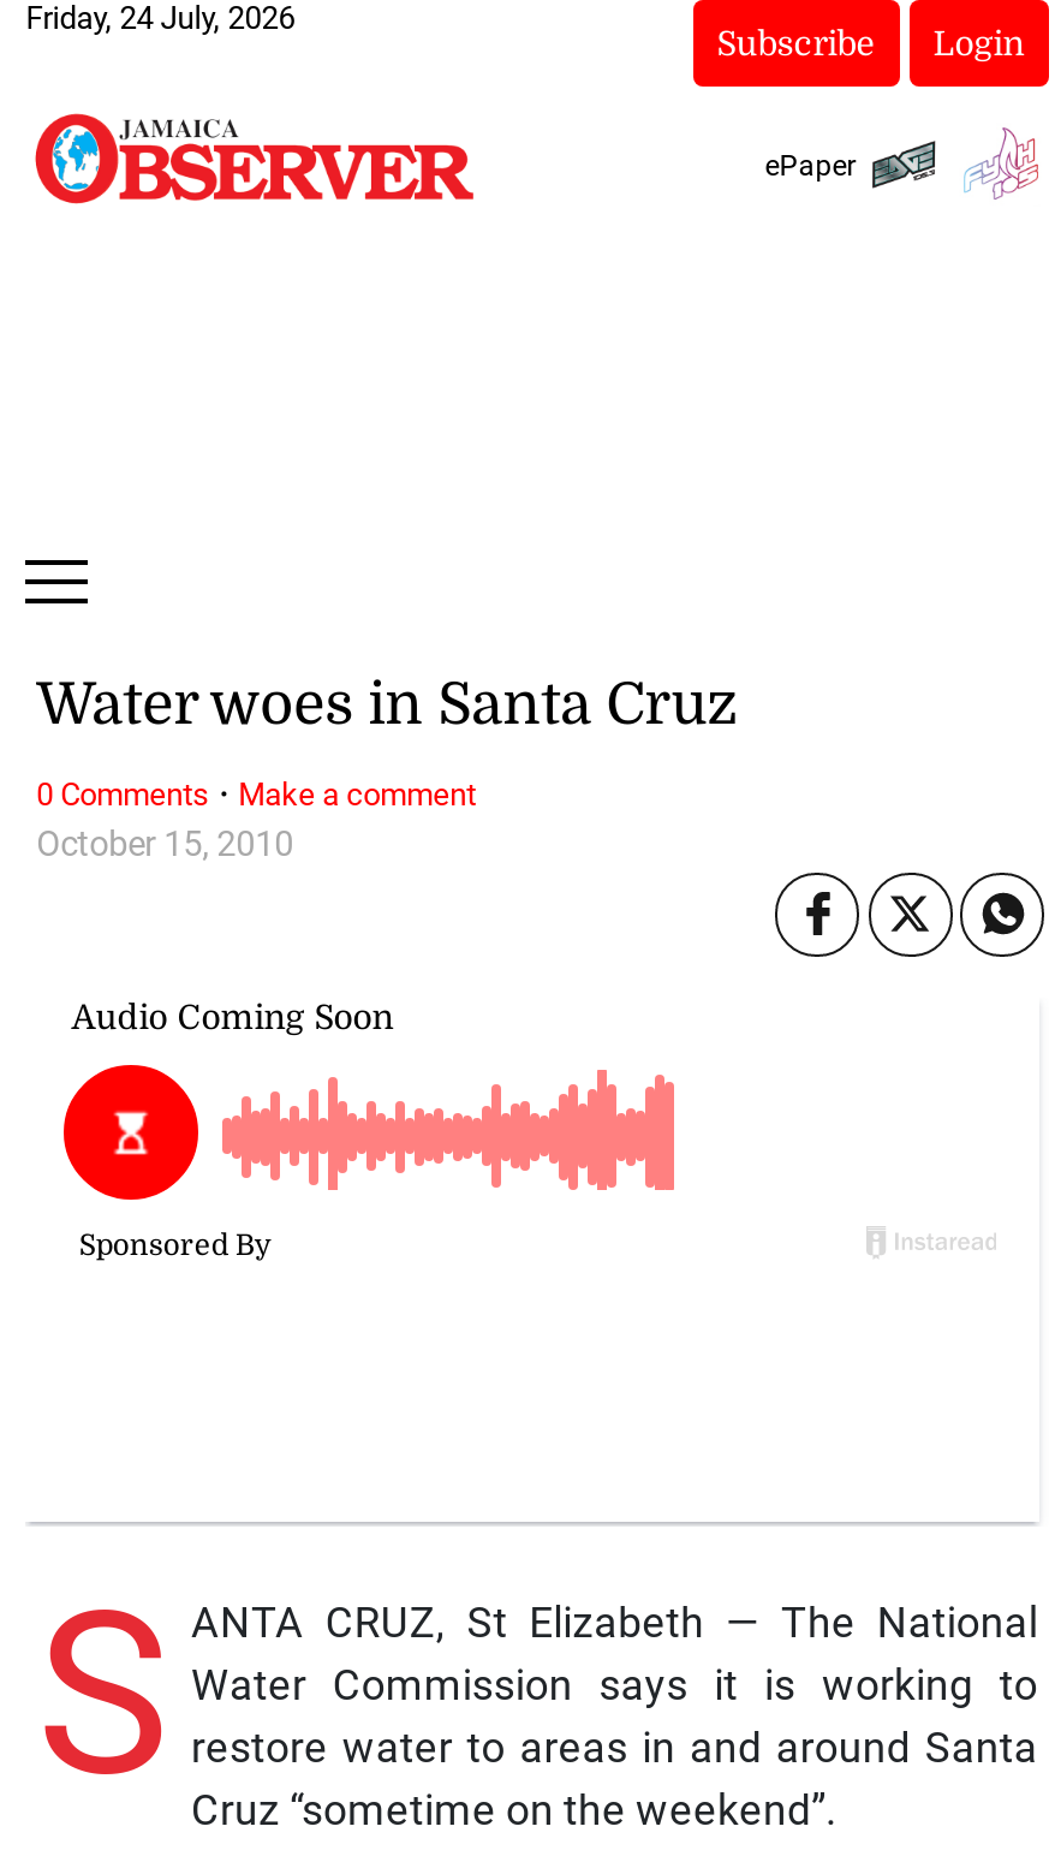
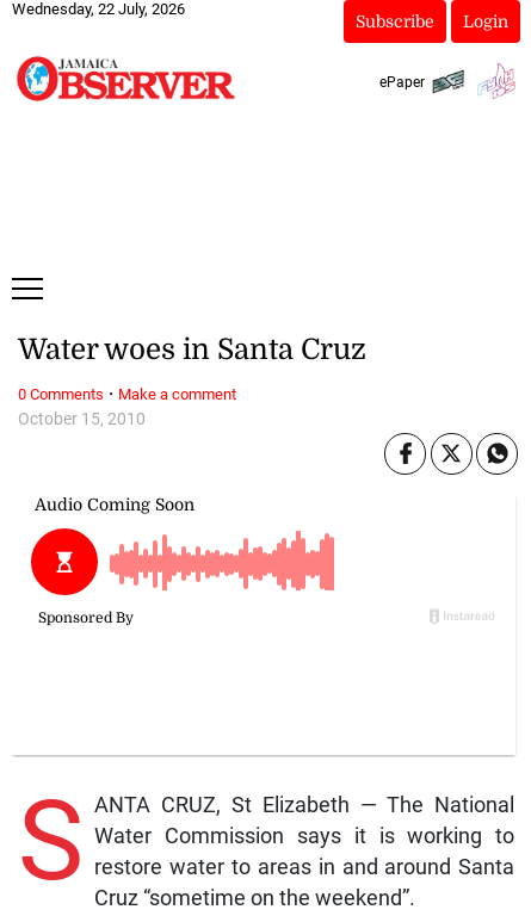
- Friday, 24 July, 2026
+ Wednesday, 22 July, 2026
